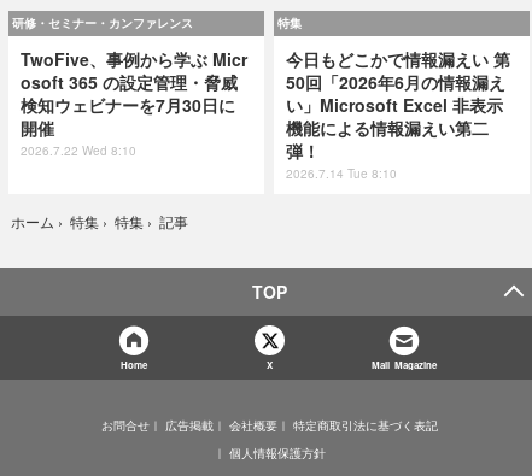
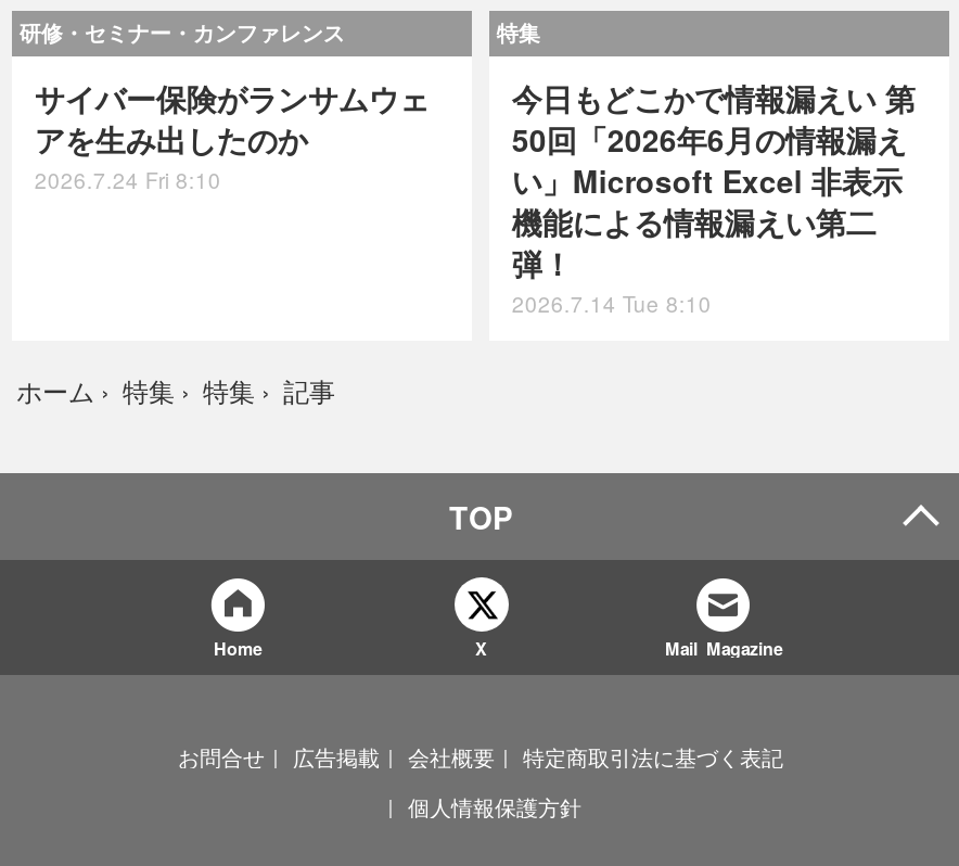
- TwoFive、事例から学ぶ Micr
- osoft 365 の設定管理・脅威
- 検知ウェビナーを7月30日に
- 開催
- 2026.7.22 Wed 8:10
+ サイバー保険がランサムウェ
+ アを生み出したのか
+ 2026.7.24 Fri 8:10
